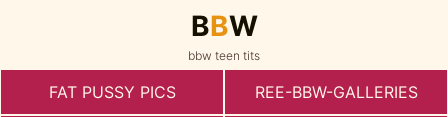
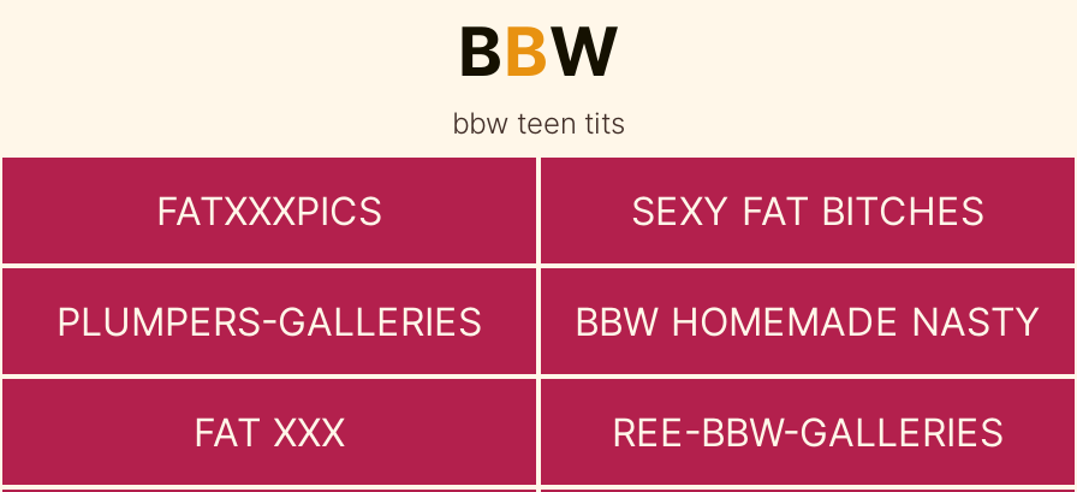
- FAT PUSSY PICS
+ FATXXXPICS
+ SEXY FAT BITCHES
+ PLUMPERS-GALLERIES
+ BBW HOMEMADE NASTY
+ FAT XXX
